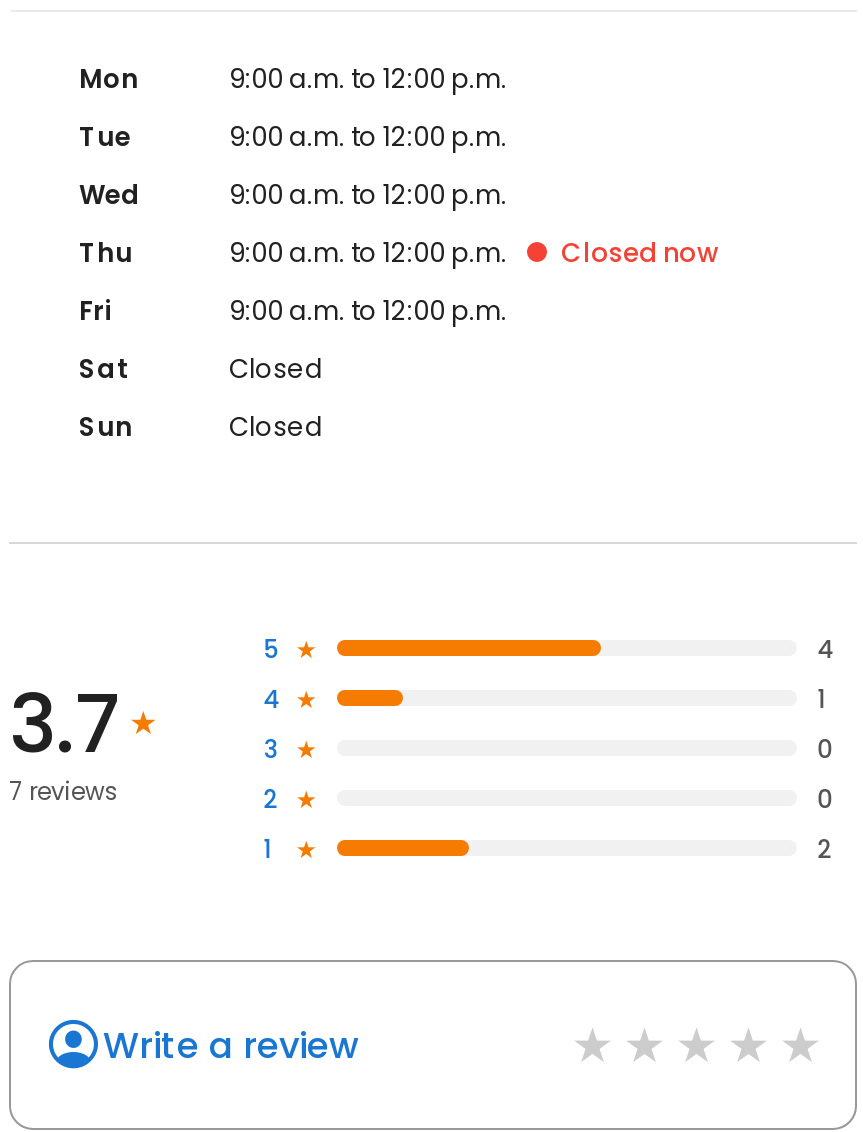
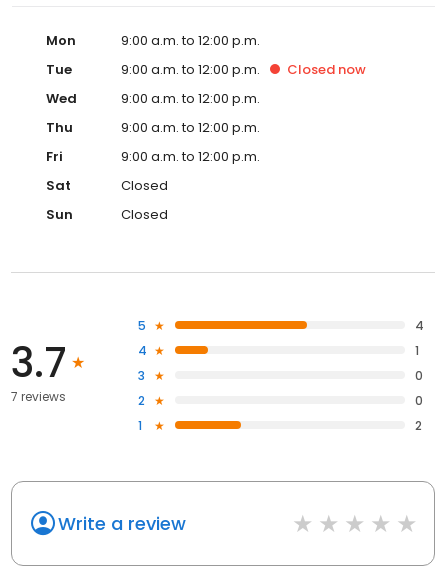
moved up: Closed now
